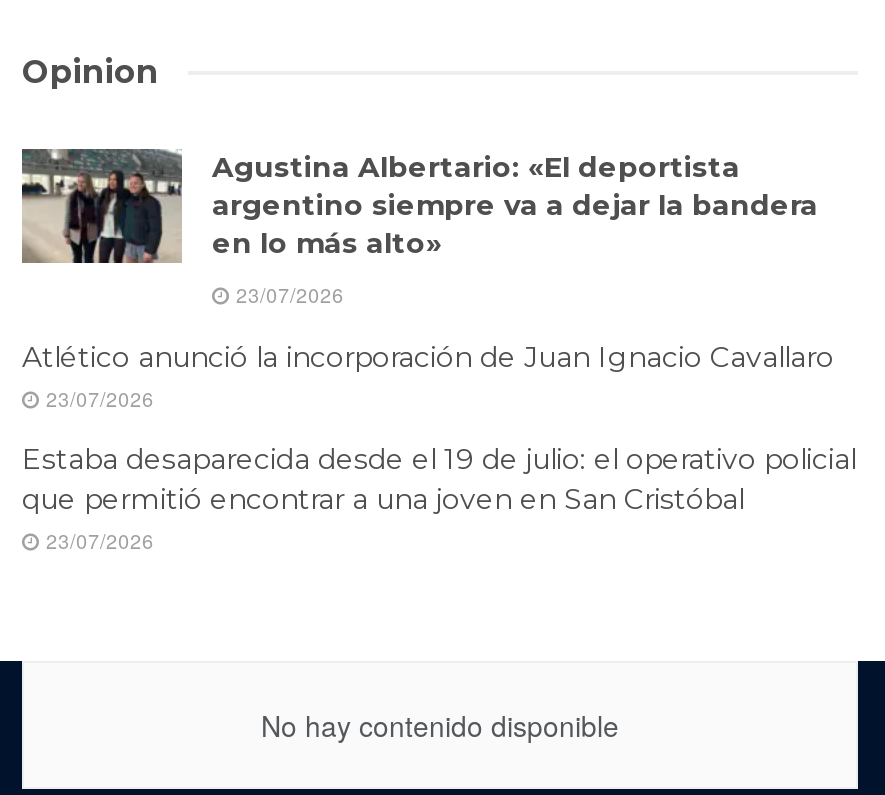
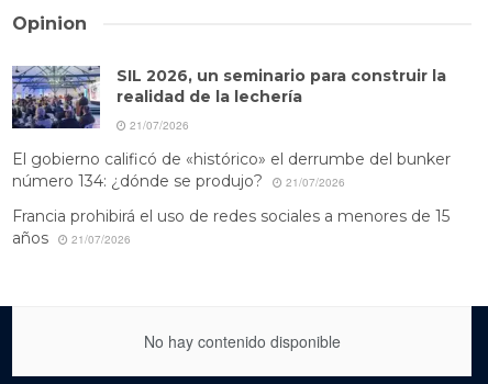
- [image]
- Agustina Albertario: «El deportista
- argentino siempre va a dejar la bandera
- en lo más alto»
+ [image]
+ SIL 2026, un seminario para construir la
+ realidad de la lechería

- 23/07/2026
+ 21/07/2026

- Atlético anunció la incorporación de Juan Ignacio Cavallaro
- 23/07/2026
+ El gobierno calificó de «histórico» el derrumbe del bunker
+ número 134: ¿dónde se produjo?
+ 21/07/2026

- Estaba desaparecida desde el 19 de julio: el operativo policial
- que permitió encontrar a una joven en San Cristóbal
- 23/07/2026
+ Francia prohibirá el uso de redes sociales a menores de 15
+ años
+ 21/07/2026
